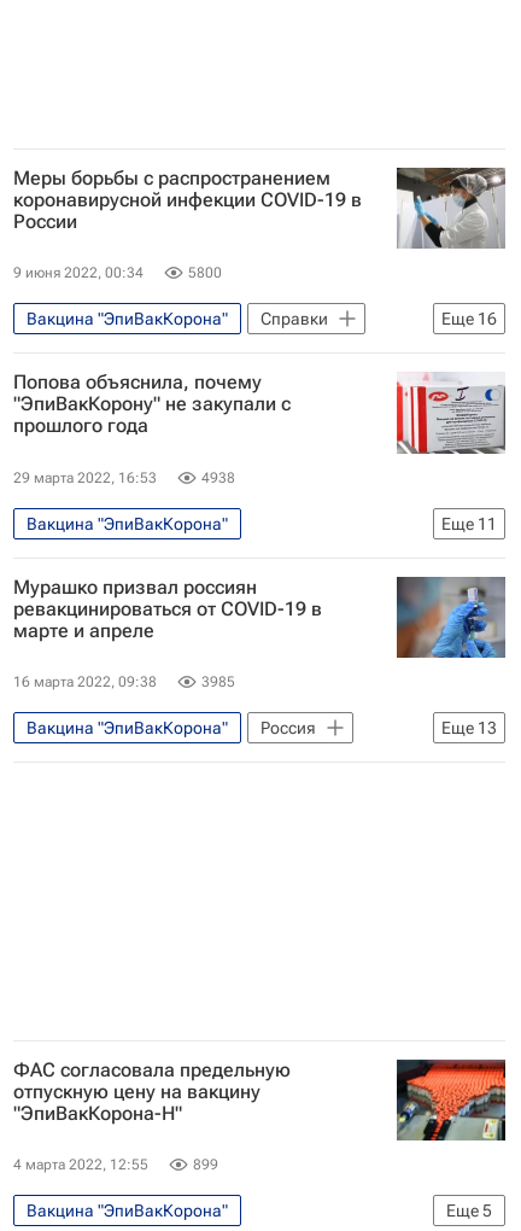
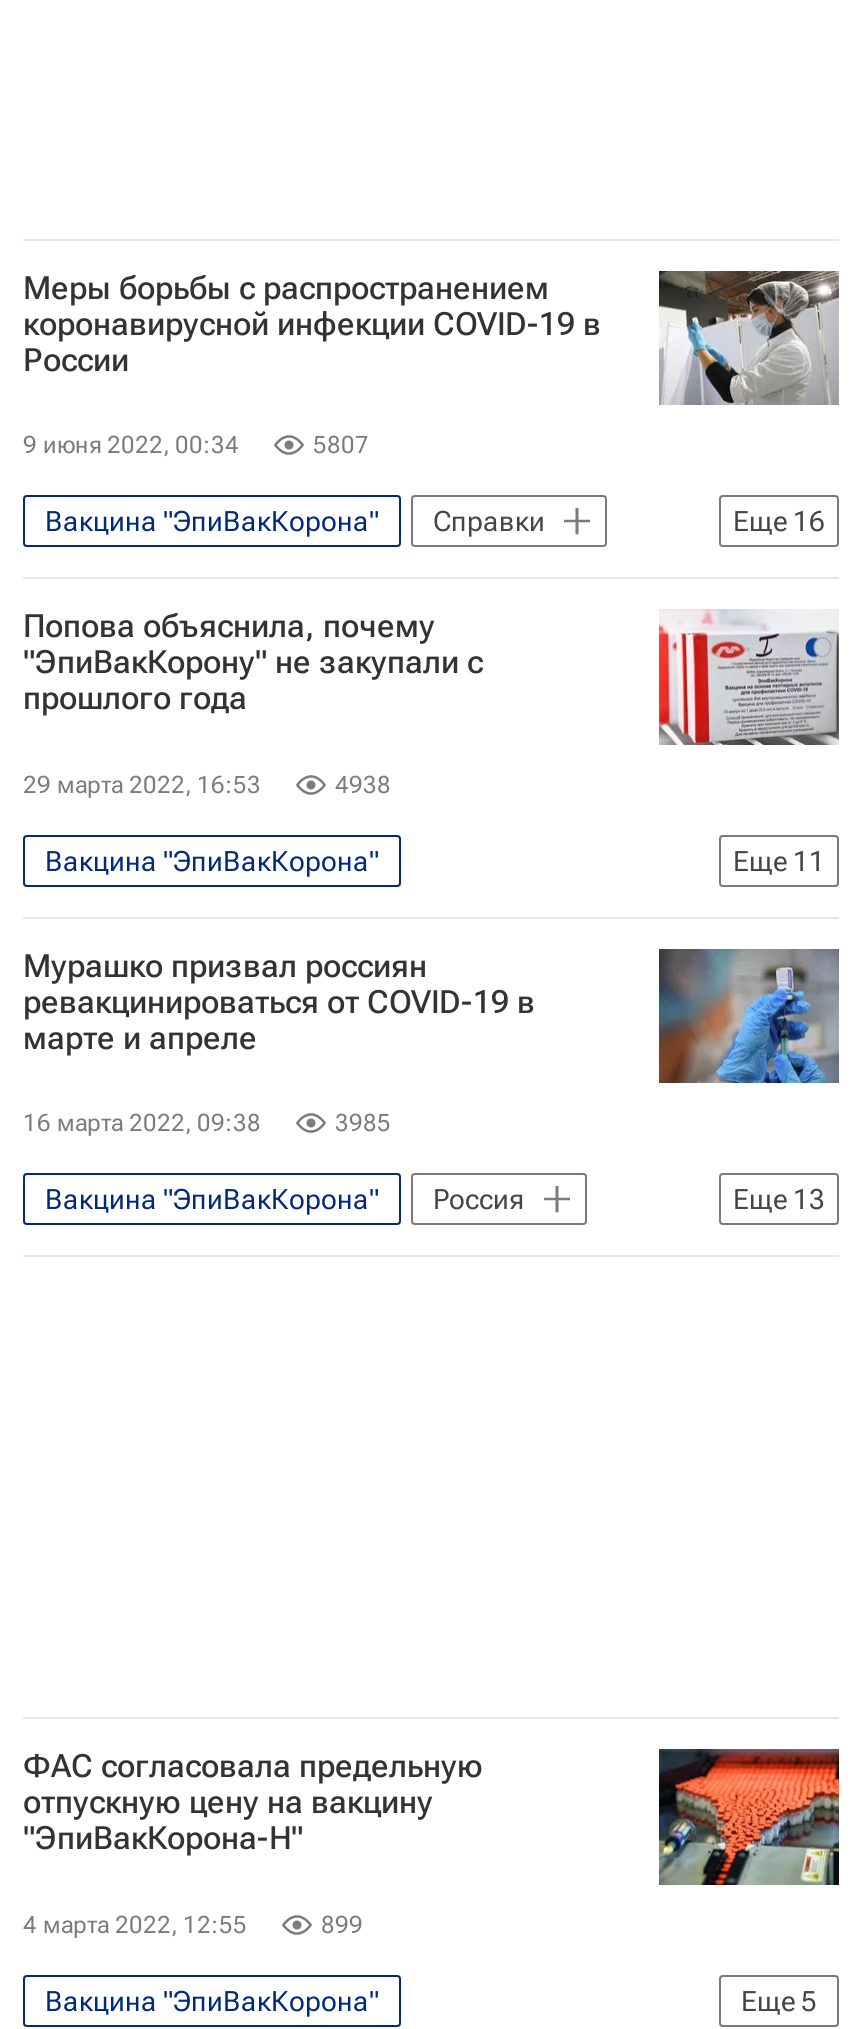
- 5800
+ 5807
